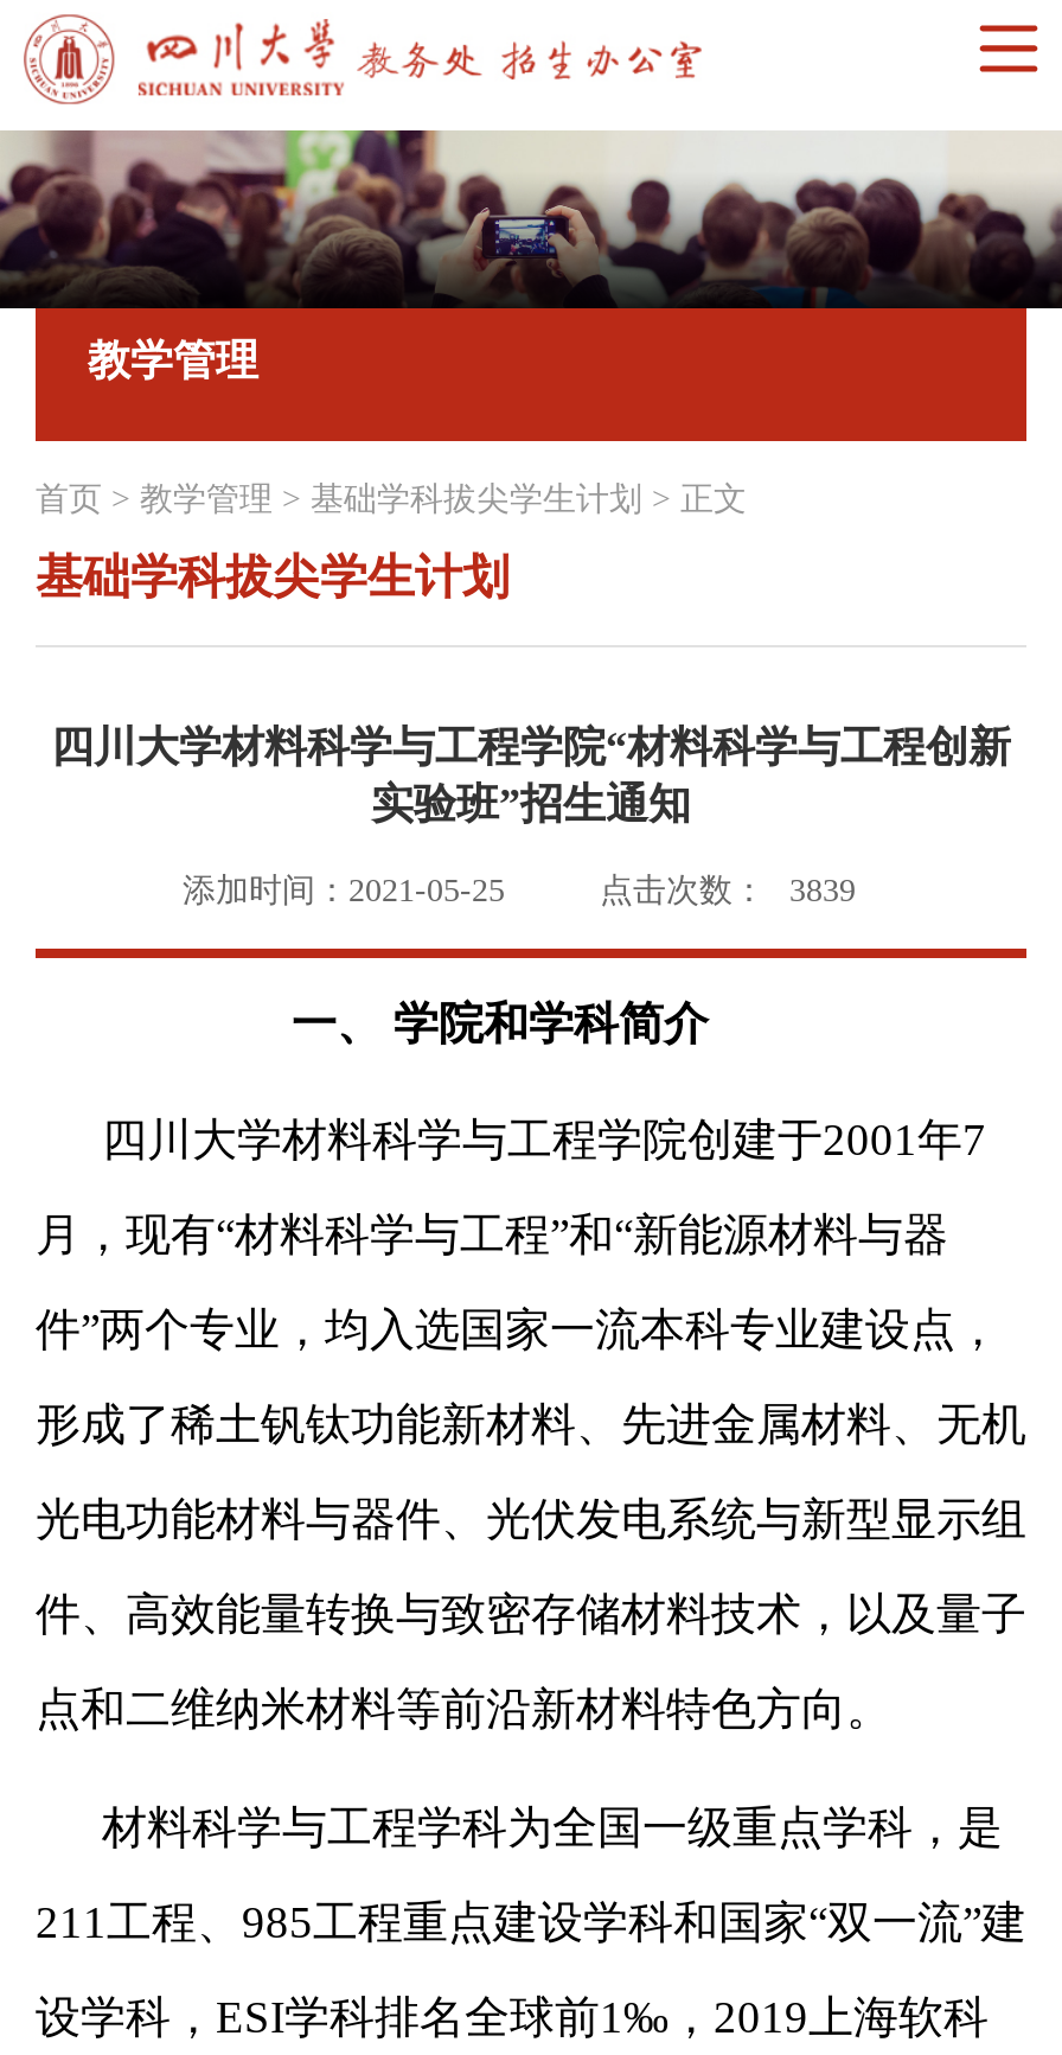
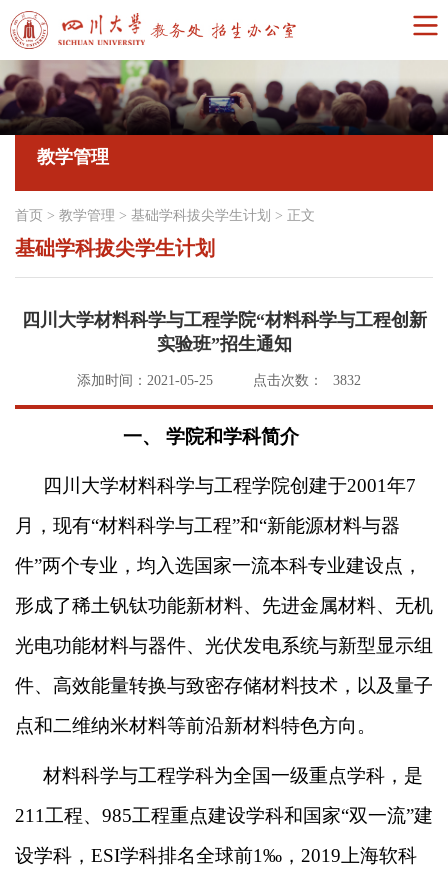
- 点击次数： 3839
+ 点击次数： 3832
